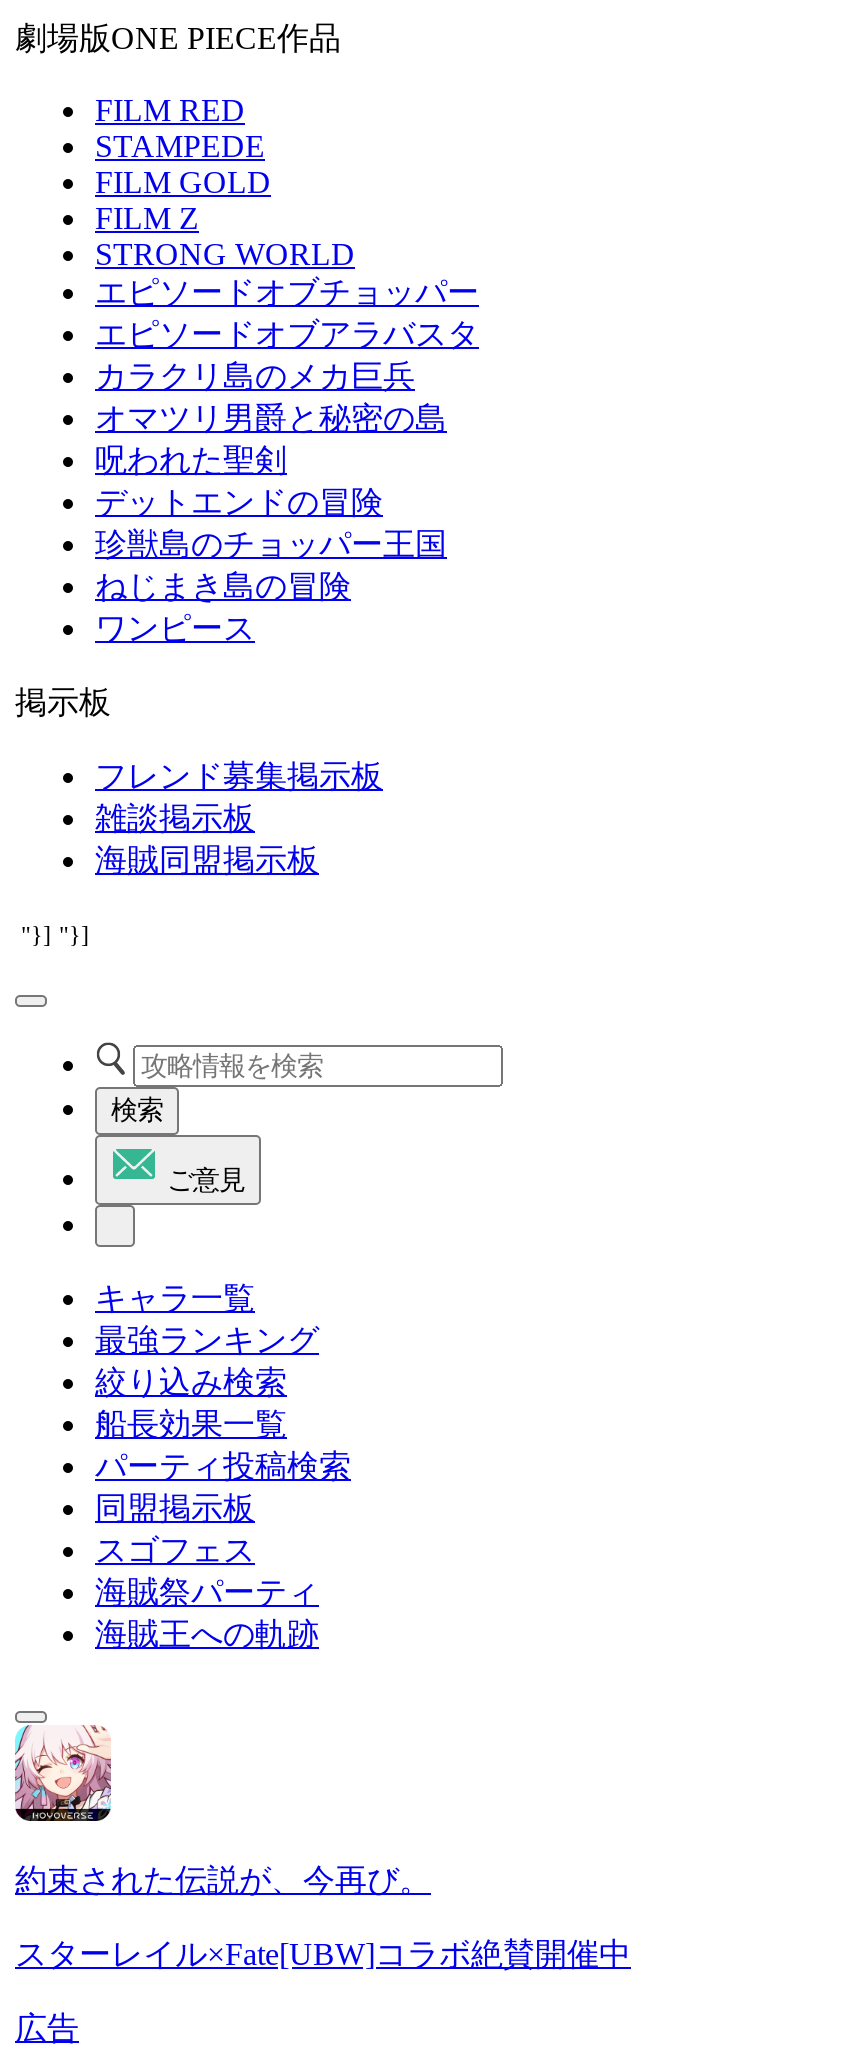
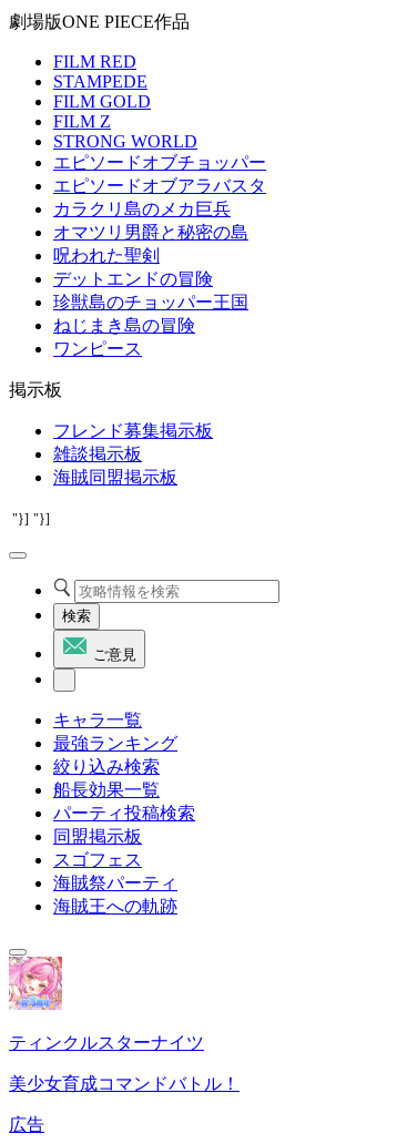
- [image]
- 約束された伝説が、今再び。
+ [image]
+ ティンクルスターナイツ

- スターレイル×Fate[UBW]コラボ絶賛開催中
+ 美少女育成コマンドバトル！
